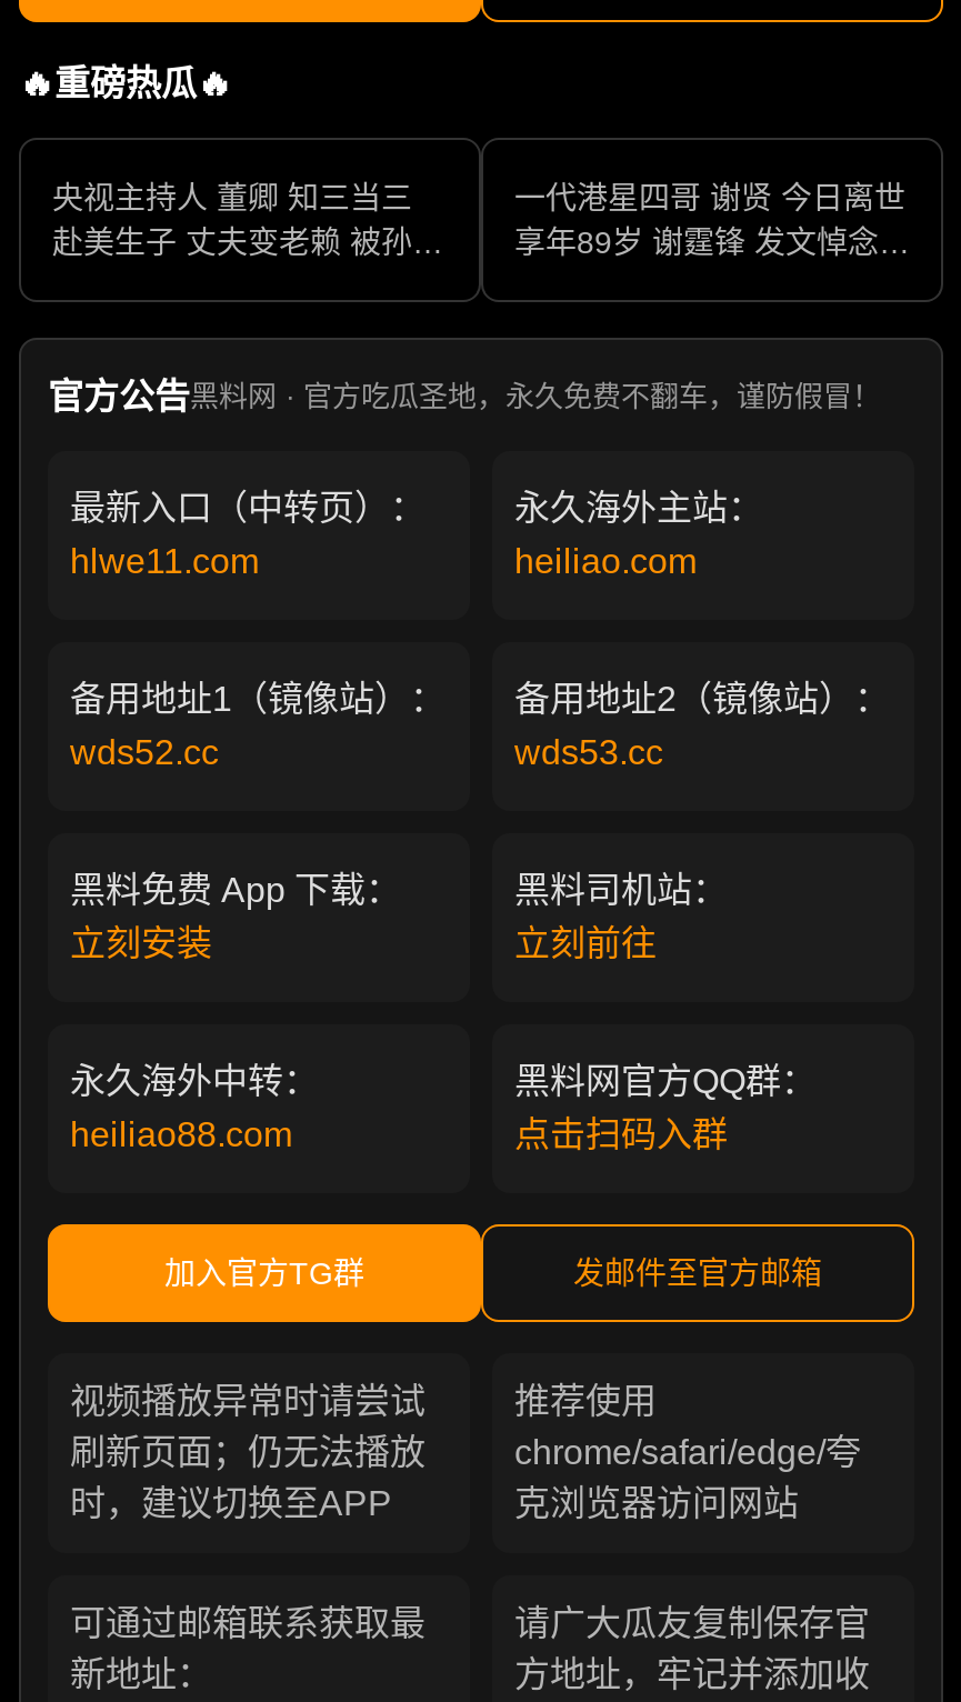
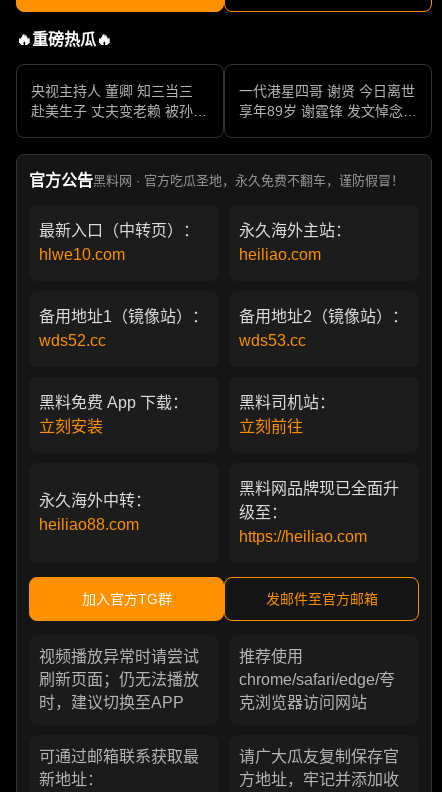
- hlwe11.com
+ hlwe10.com

- 黑料网官方QQ群：
- 点击扫码入群
+ 黑料网品牌现已全面升
+ 级至：
+ https://heiliao.com
